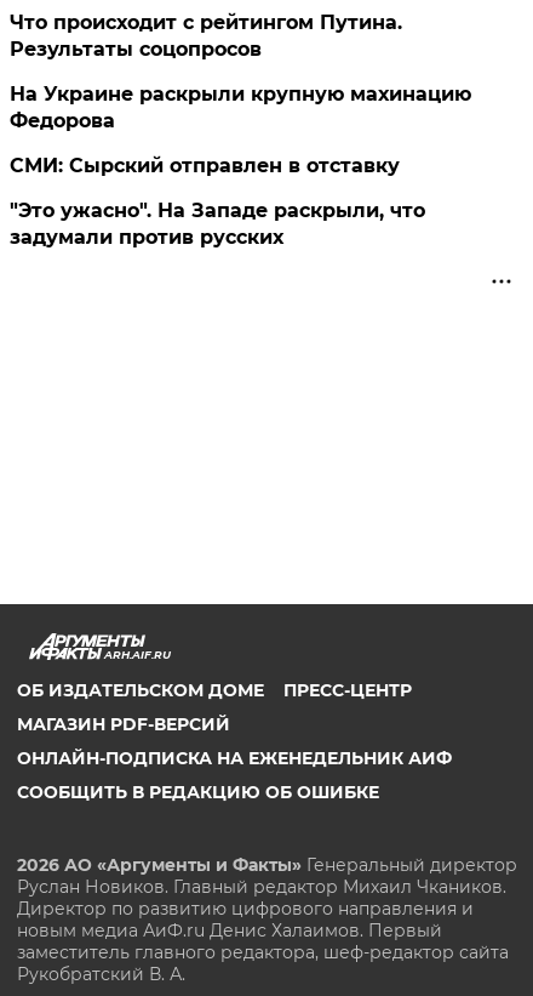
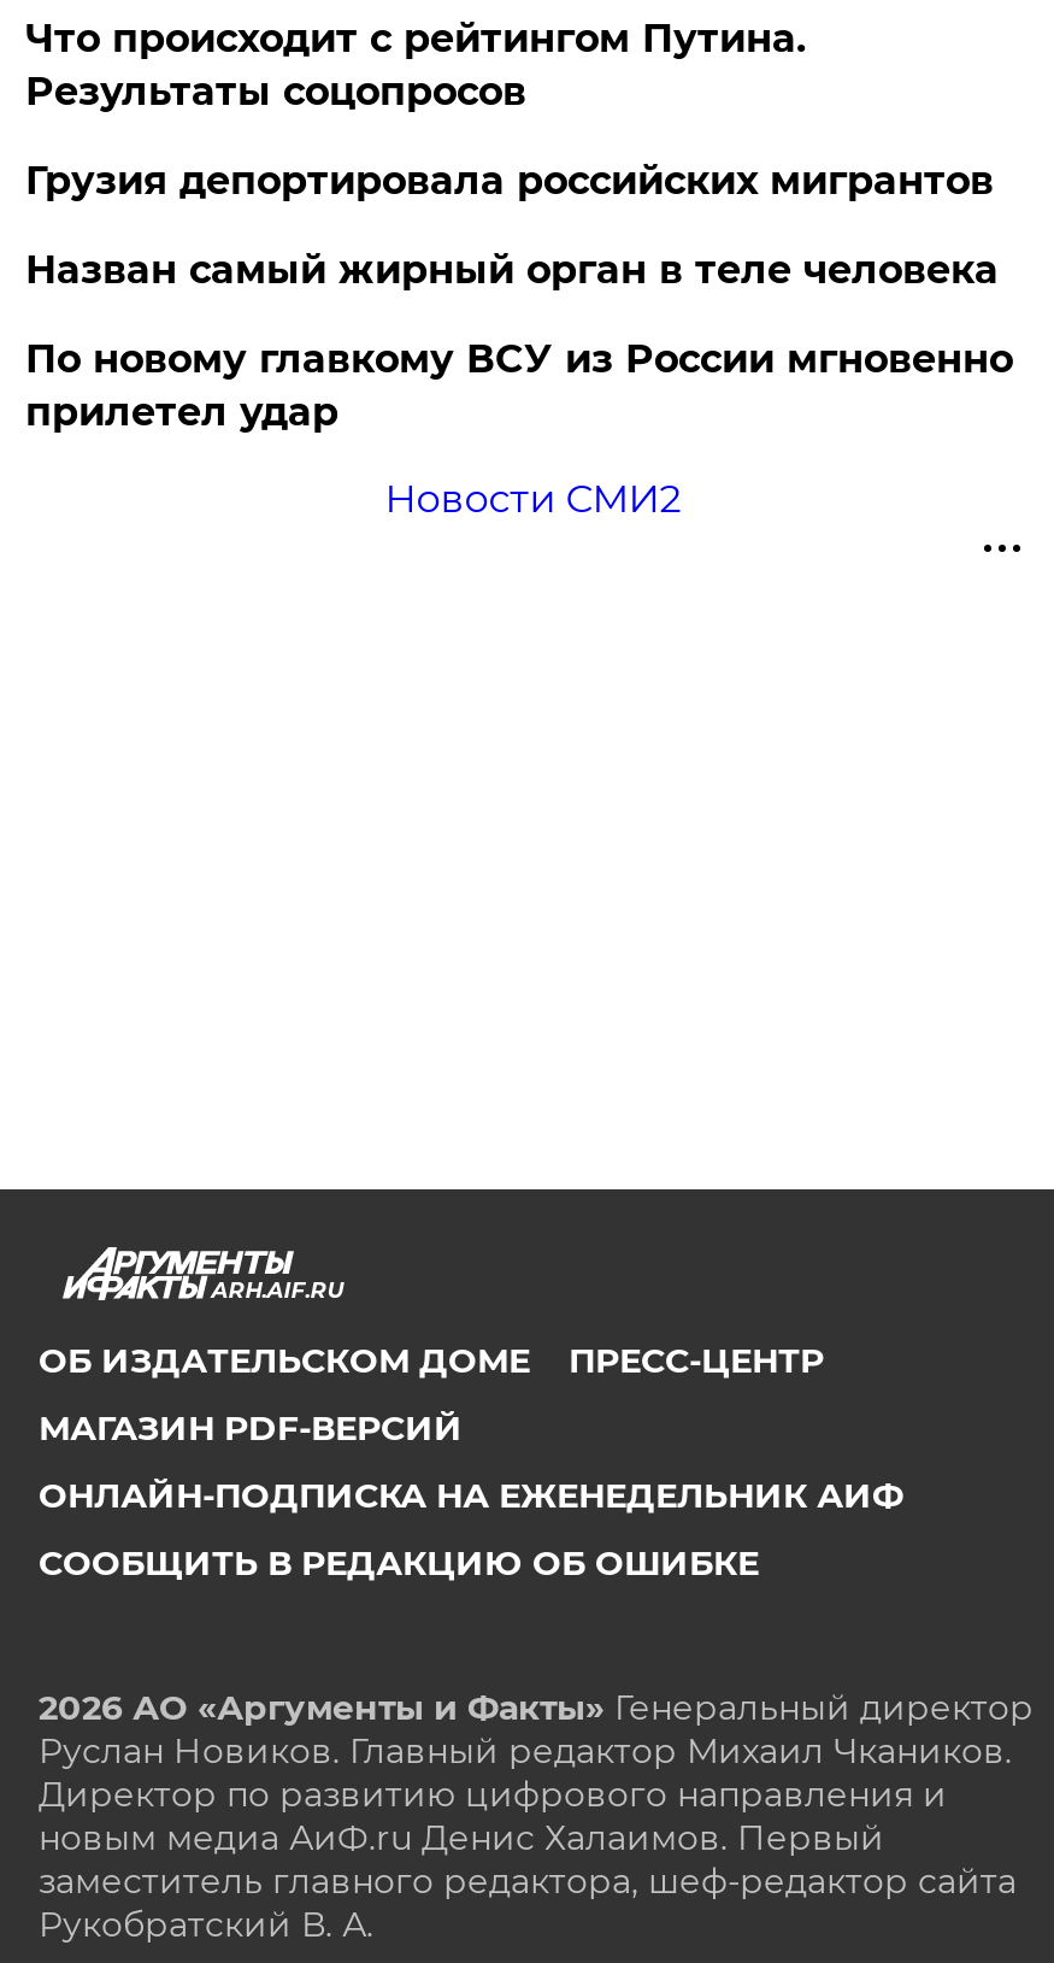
- На Украине раскрыли крупную махинацию
- Федорова
- СМИ: Сырский отправлен в отставку
- "Это ужасно". На Западе раскрыли, что
- задумали против русских
+ Грузия депортировала российских мигрантов
+ Назван самый жирный орган в теле человека
+ По новому главкому ВСУ из России мгновенно
+ прилетел удар
+ Новости СМИ2
